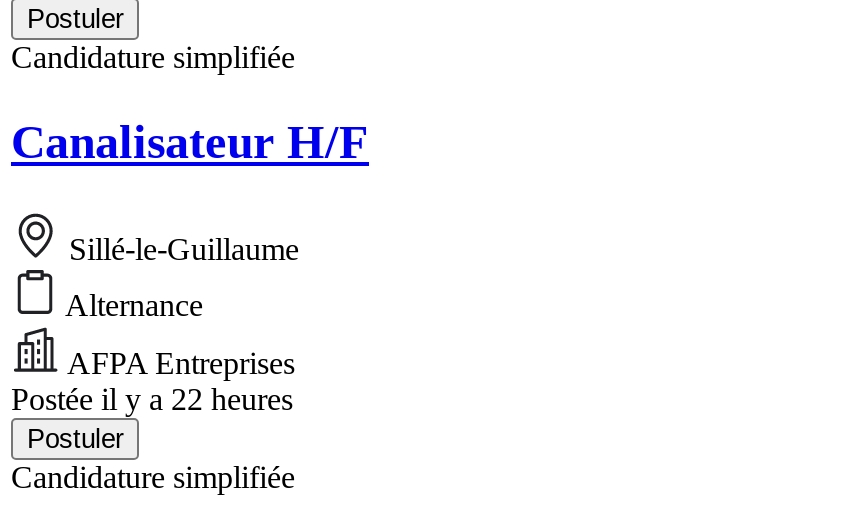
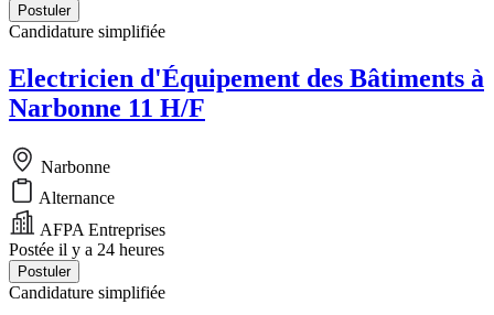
- Canalisateur H/F
+ Electricien d'Équipement des Bâtiments à
+ Narbonne 11 H/F

- Sillé-le-Guillaume
+ Narbonne

- Postée il y a 22 heures
+ Postée il y a 24 heures
